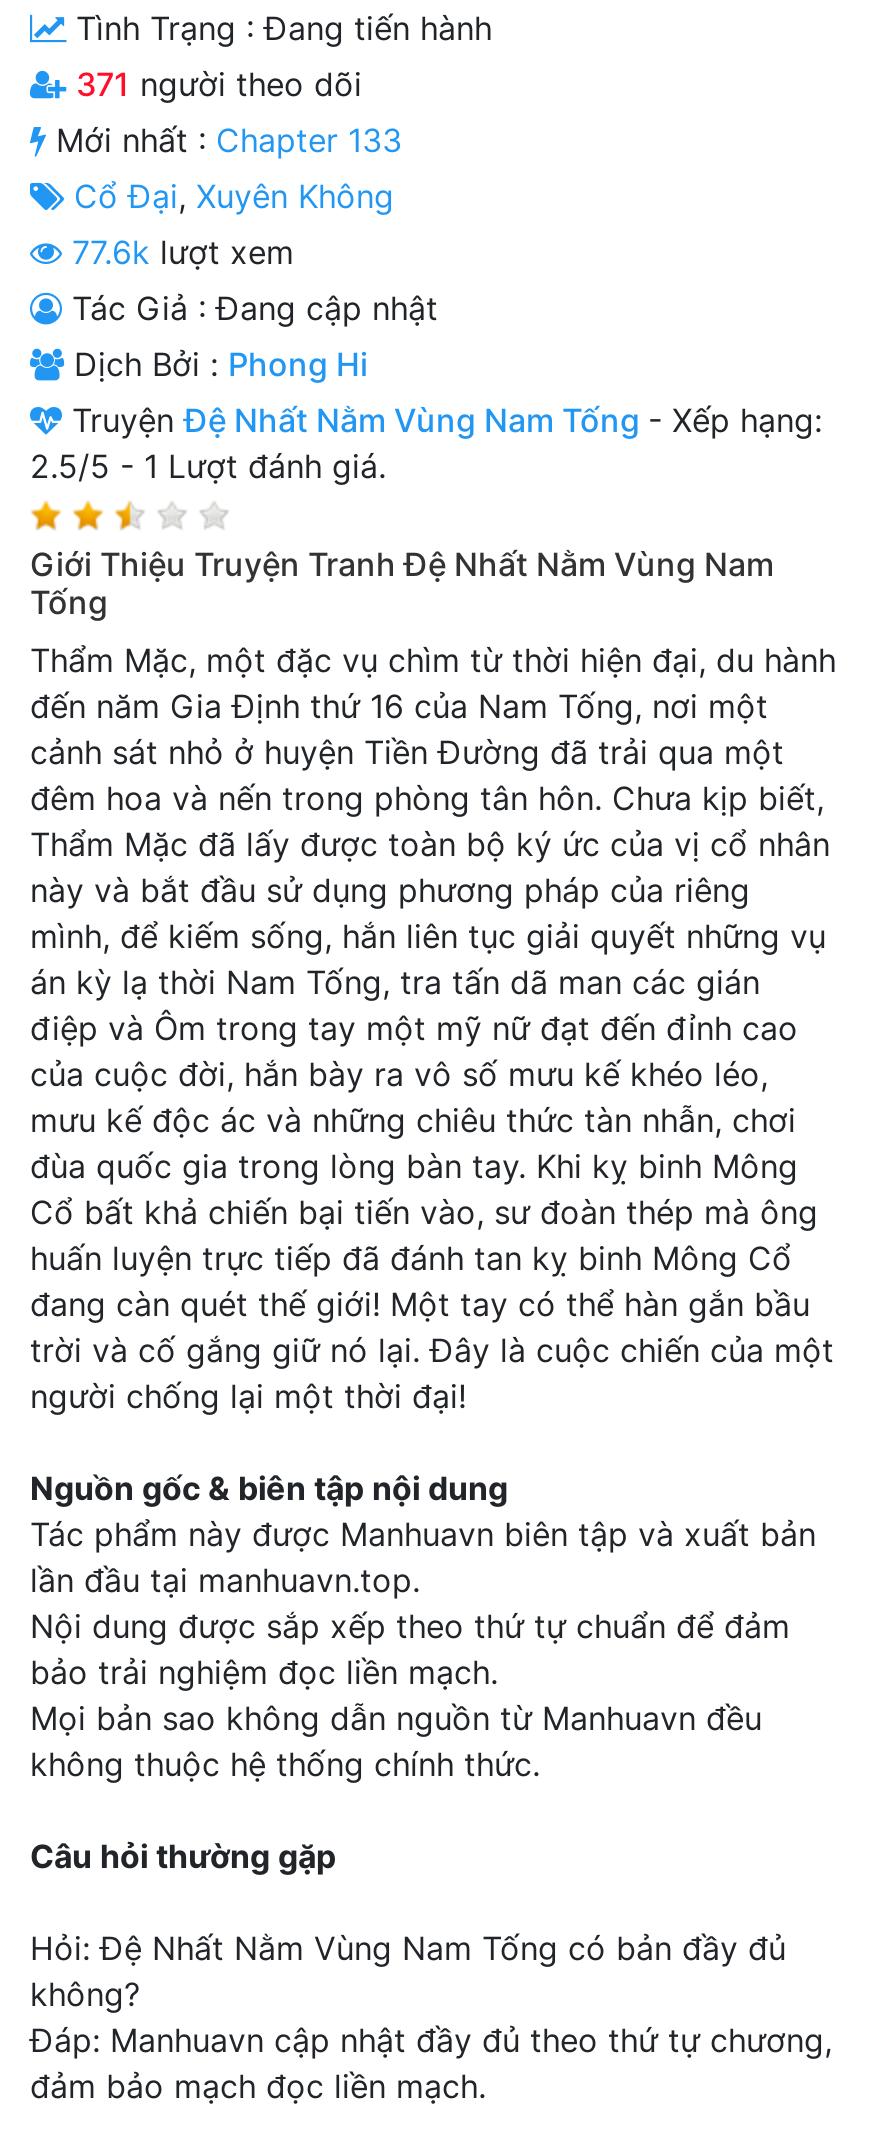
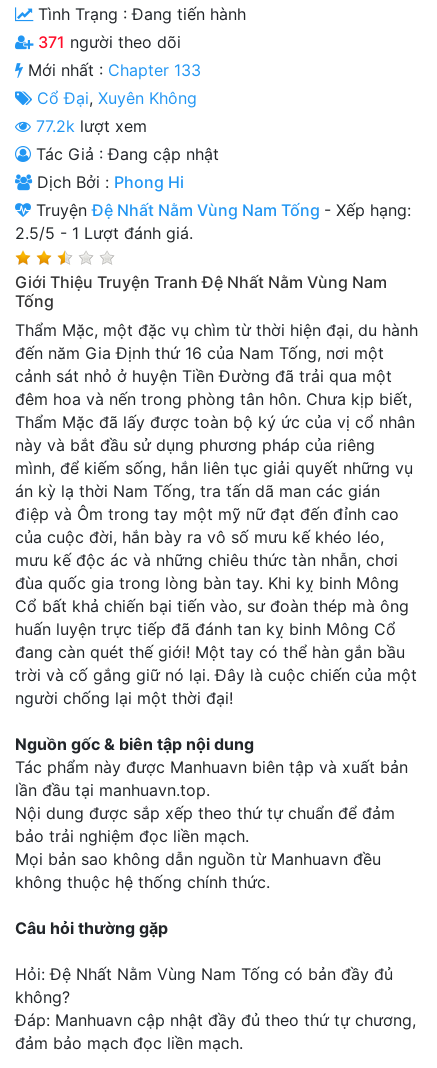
- 77.6k lượt xem
+ 77.2k lượt xem
